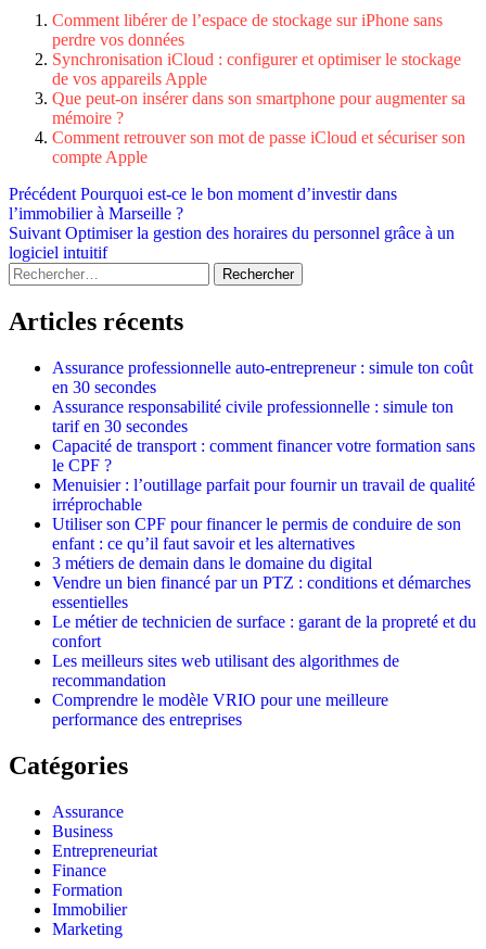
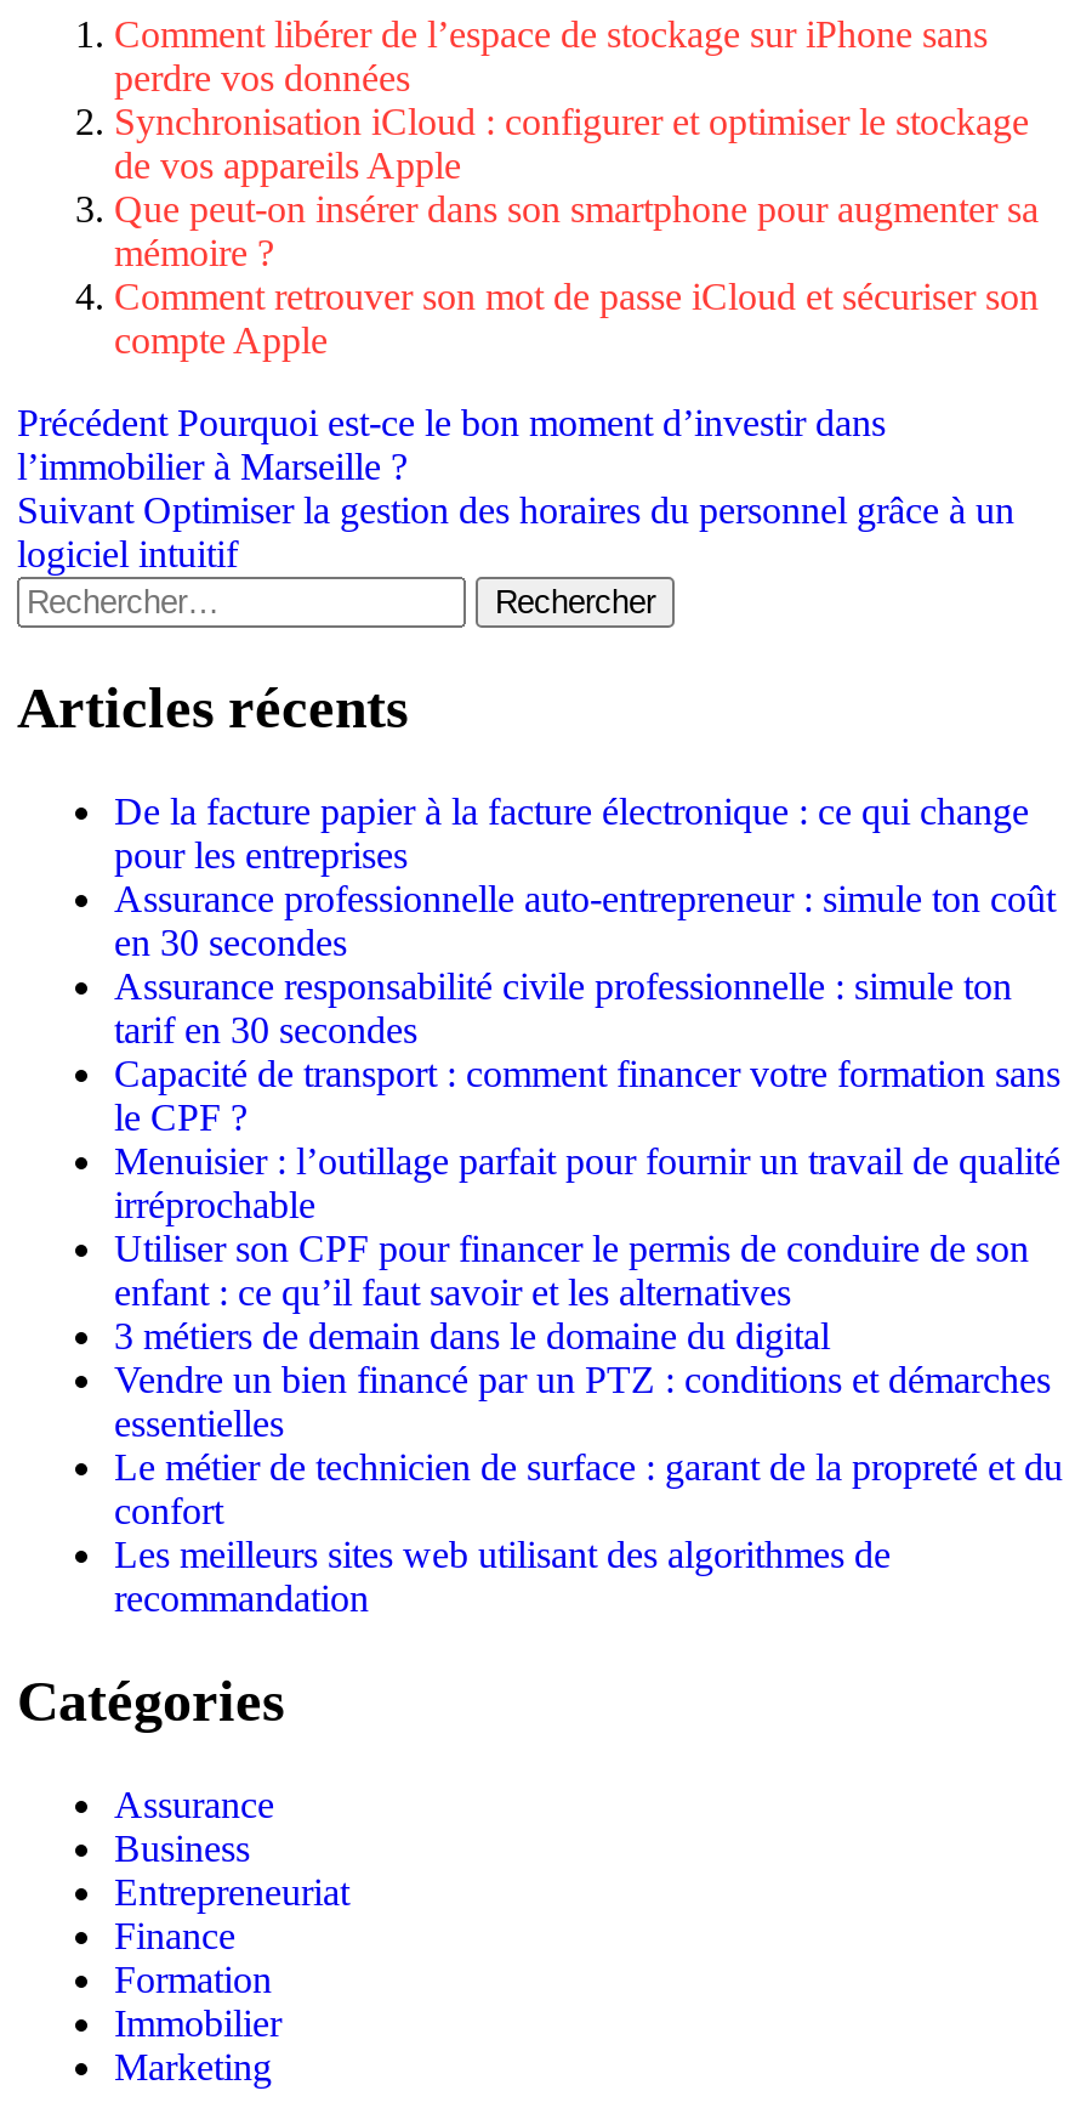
+ De la facture papier à la facture électronique : ce qui change
+ pour les entreprises

moved down: Assurance professionnelle auto-entrepreneur : simule ton coût | en 30 secondes | Assurance responsabilité civile professionnelle : simule ton | ... | Les meilleurs sites web utilisant des algorithmes de | recommandation

- Comprendre le modèle VRIO pour une meilleure
- performance des entreprises
